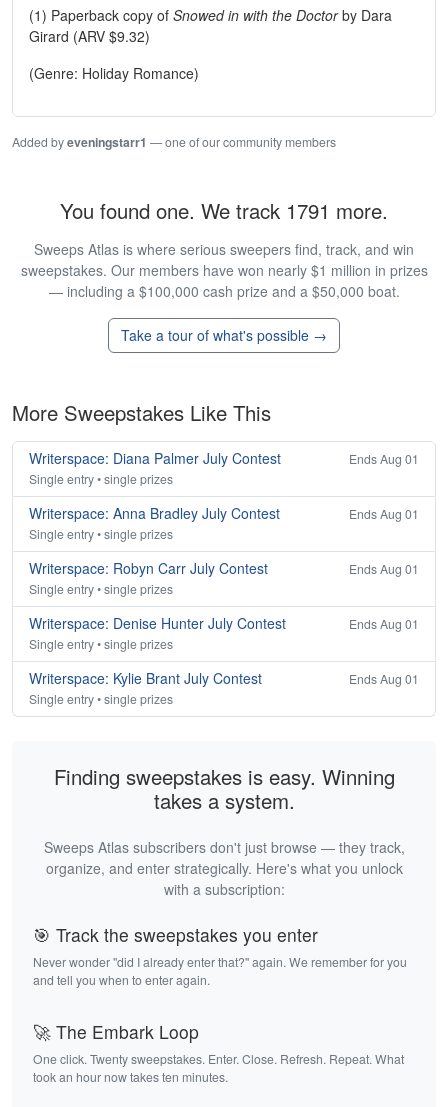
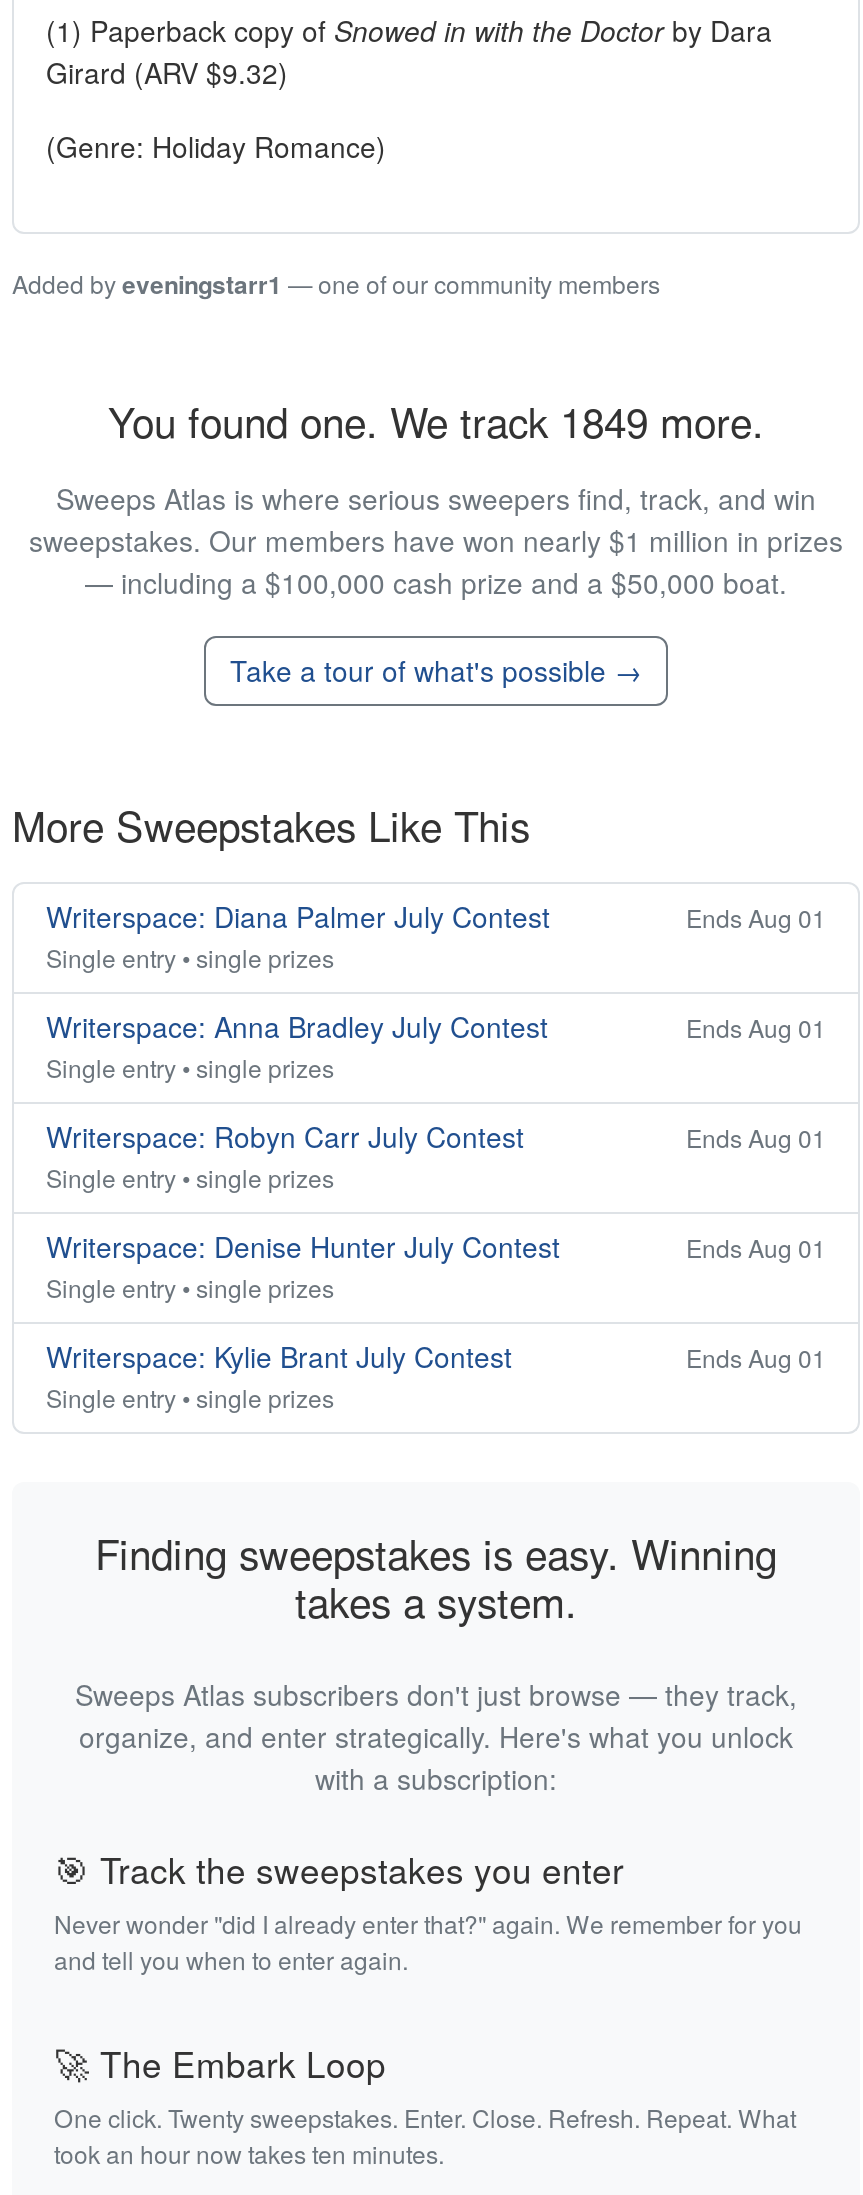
- You found one. We track 1791 more.
+ You found one. We track 1849 more.
